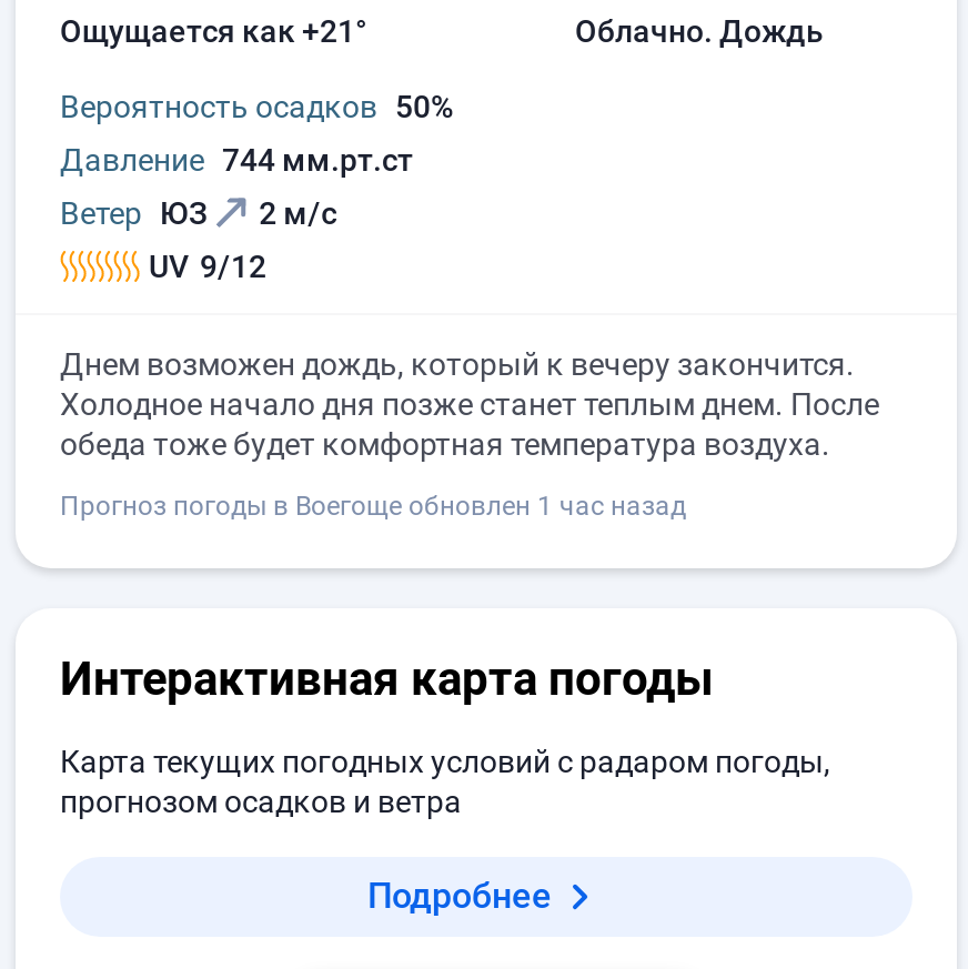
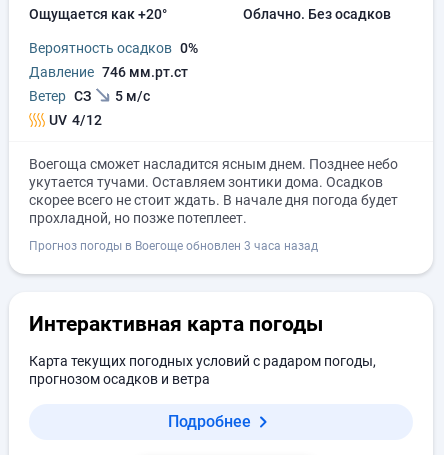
- Ощущается как +21°
+ Ощущается как +20°

- дождь
+ без осадков

- Вероятность осадков 50%
+ Вероятность осадков 0%

- Давление 744 мм.рт.ст
+ Давление 746 мм.рт.ст

- Ветер ЮЗ
- 2 м/с
+ Ветер СЗ
+ 5 м/с

- UV 9/12
+ UV 4/12

- Днем возможен дождь, который к вечеру закончится.
- Холодное начало дня позже станет теплым днем. После
- обеда тоже будет комфортная температура воздуха.
+ Воегоща сможет насладится ясным днем. Позднее небо
+ укутается тучами. Оставляем зонтики дома. Осадков
+ скорее всего не стоит ждать. В начале дня погода будет
+ прохладной, но позже потеплеет.

- Прогноз погоды в Воегоще обновлен 1 час назад
+ Прогноз погоды в Воегоще обновлен 3 часа назад
